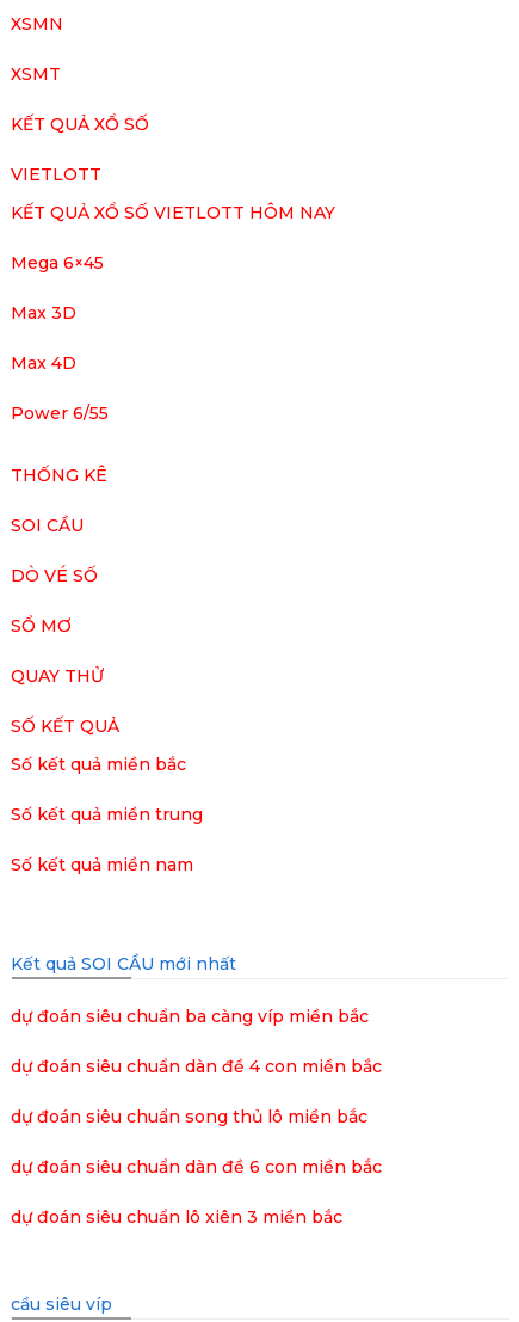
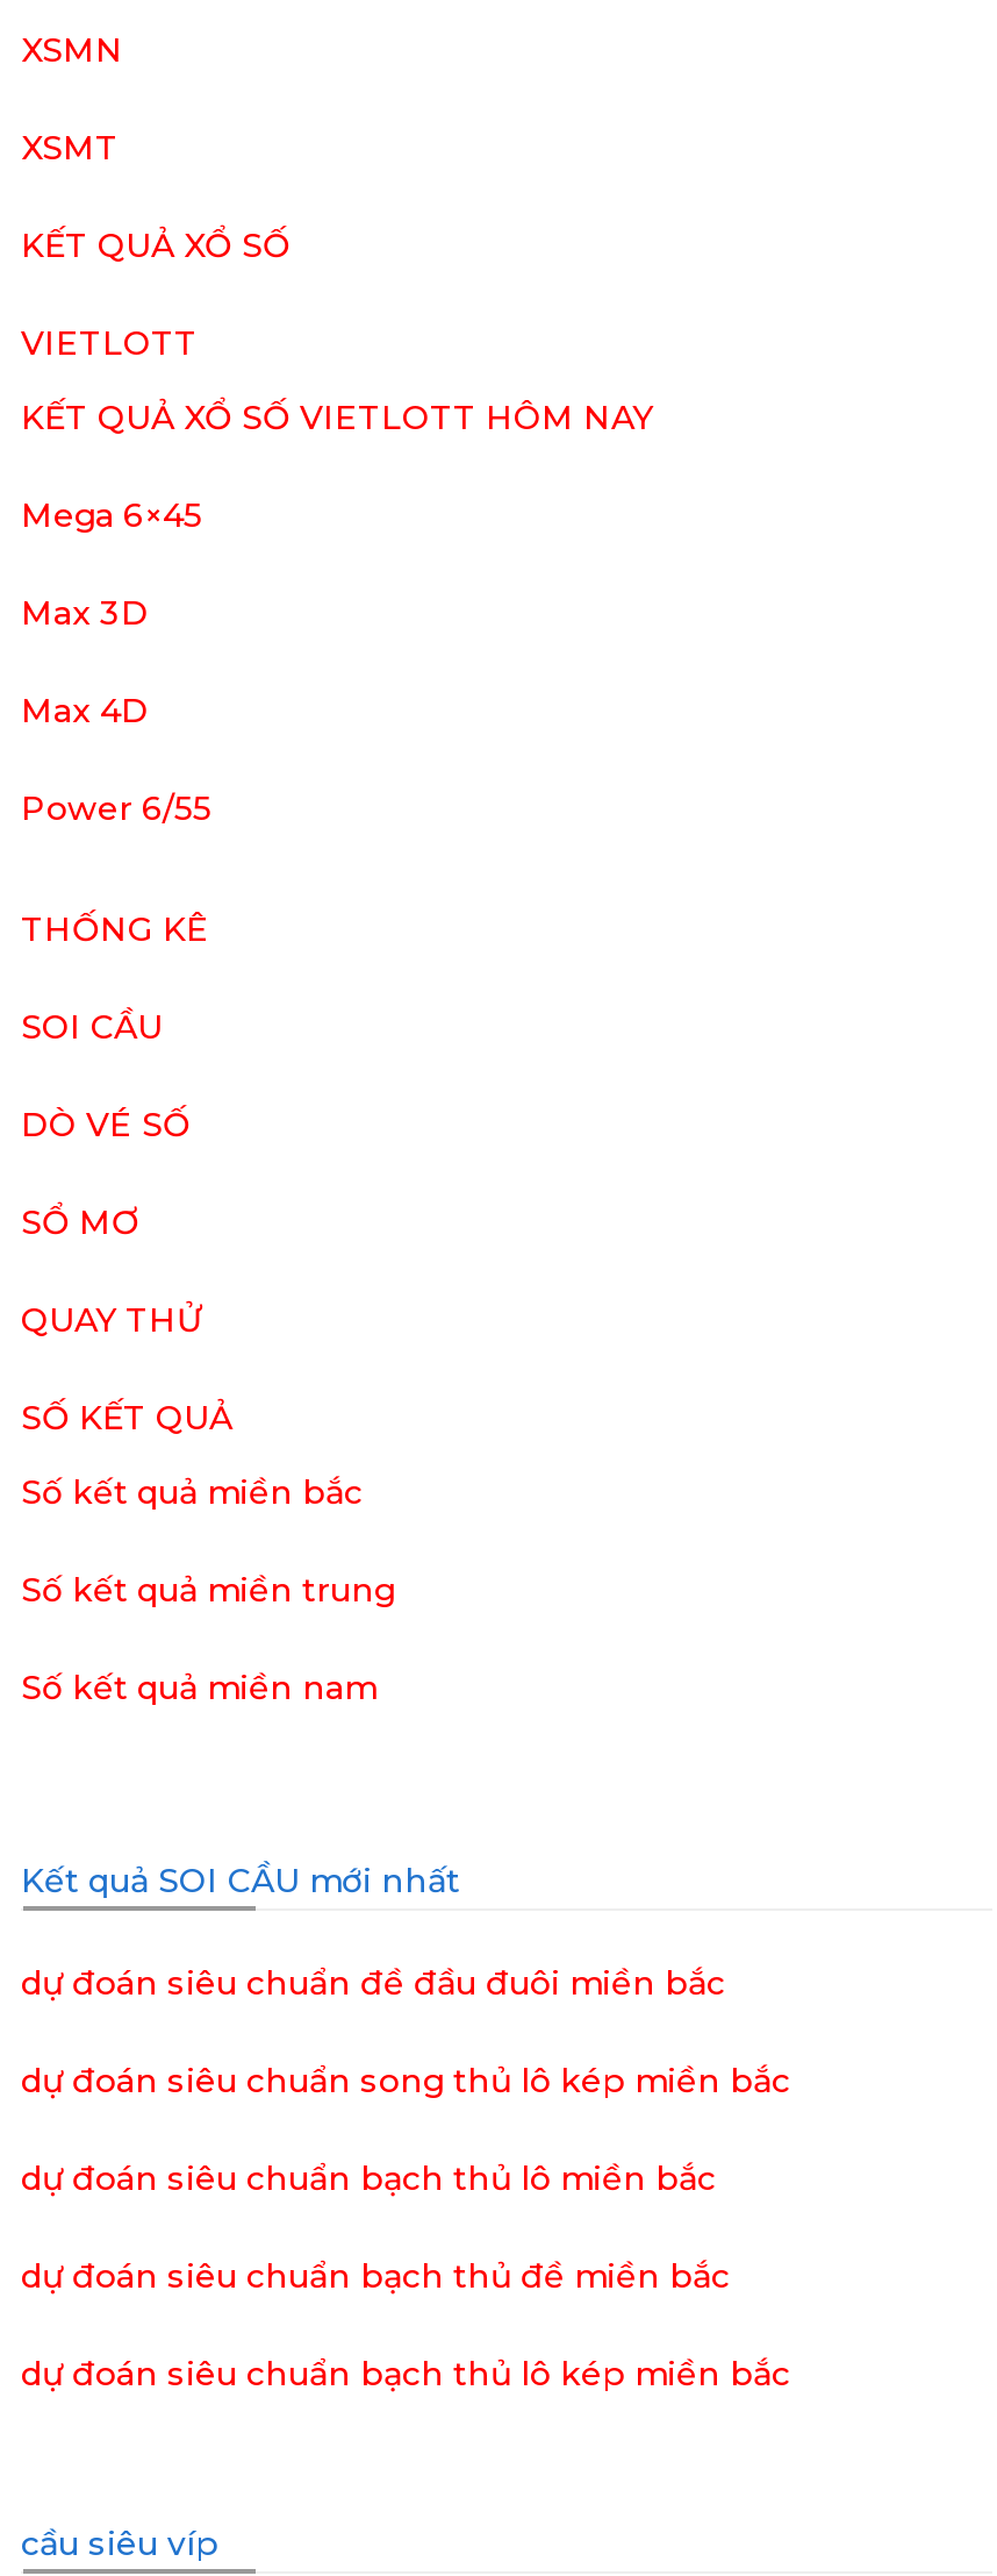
- dự đoán siêu chuẩn ba càng víp miền bắc
+ dự đoán siêu chuẩn đề đầu đuôi miền bắc

- dự đoán siêu chuẩn dàn đề 4 con miền bắc
+ dự đoán siêu chuẩn song thủ lô kép miền bắc

- dự đoán siêu chuẩn song thủ lô miền bắc
+ dự đoán siêu chuẩn bạch thủ lô miền bắc

- dự đoán siêu chuẩn dàn đề 6 con miền bắc
+ dự đoán siêu chuẩn bạch thủ đề miền bắc

- dự đoán siêu chuẩn lô xiên 3 miền bắc
+ dự đoán siêu chuẩn bạch thủ lô kép miền bắc
